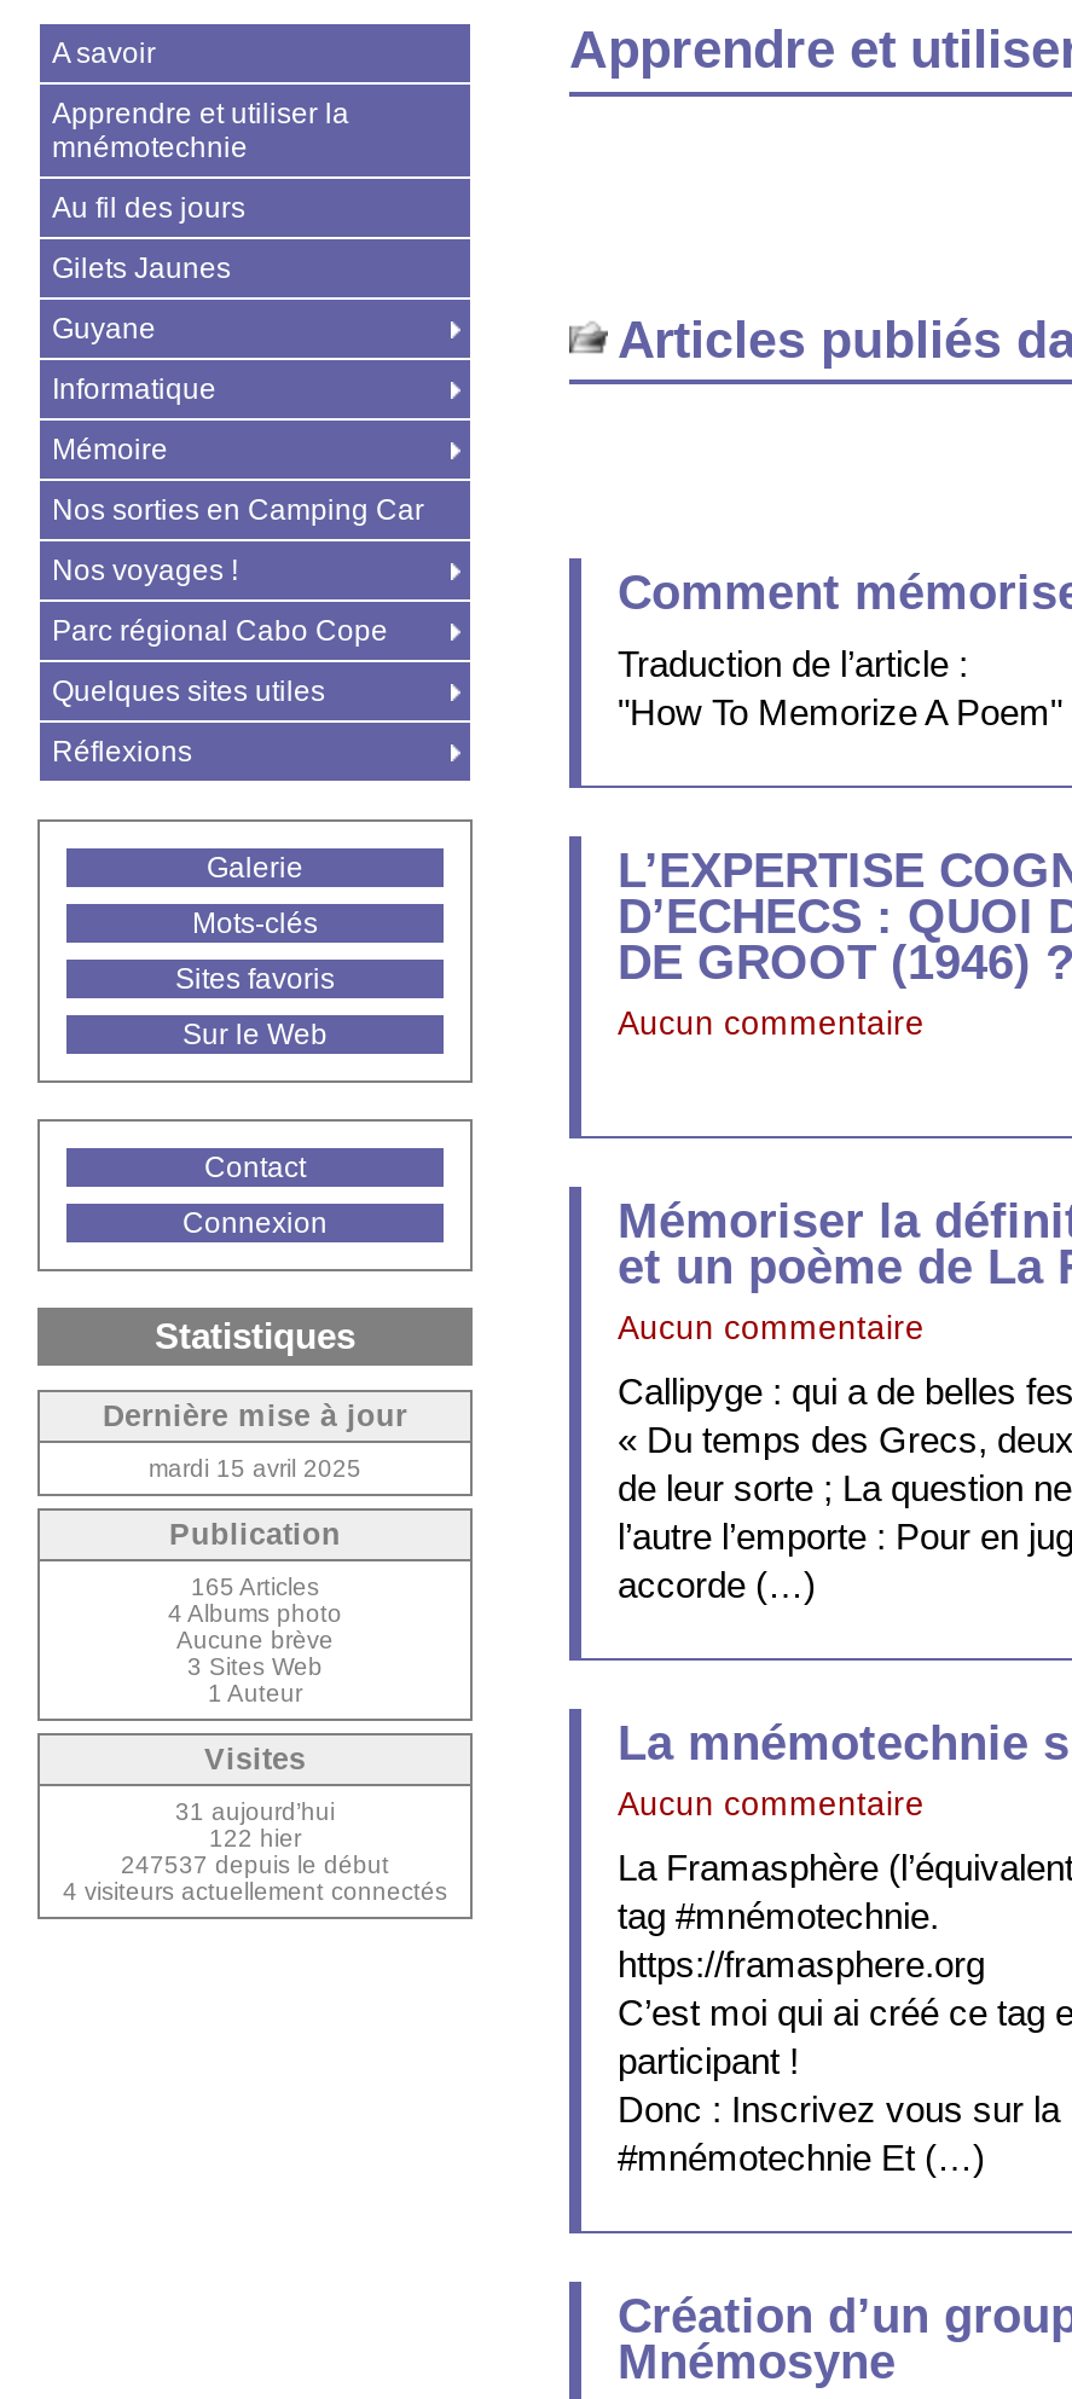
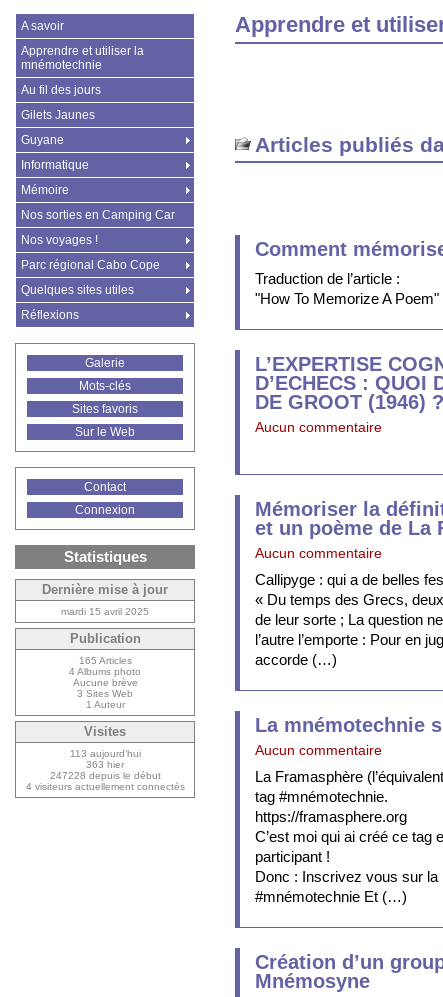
- 31 aujourd’hui
+ 113 aujourd’hui

- 122 hier
+ 363 hier

- 247537 depuis le début
+ 247228 depuis le début
